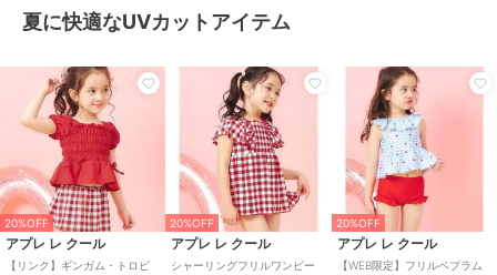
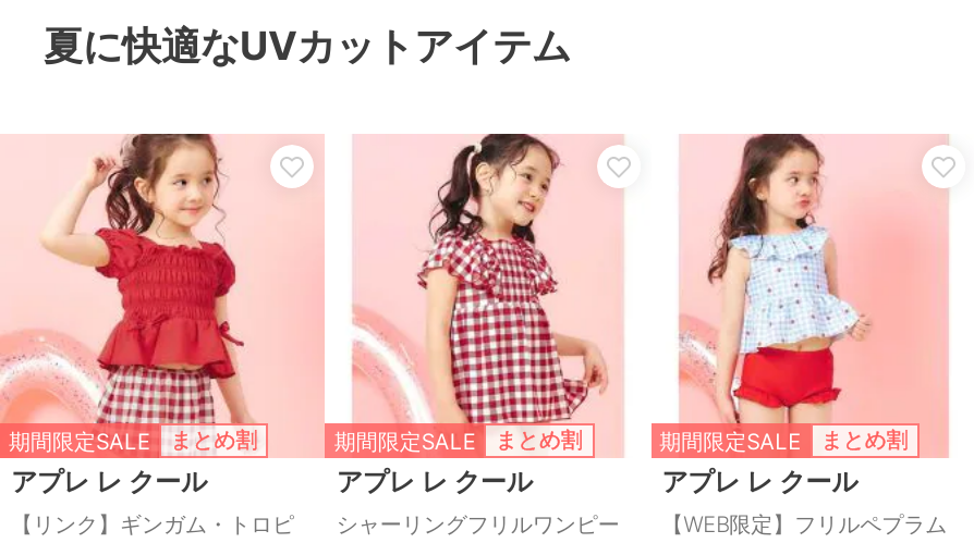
- 20%OFF
+ 期間限定SALE
+ まとめ割

- 20%OFF
+ 期間限定SALE
+ まとめ割

- 20%OFF
+ 期間限定SALE
+ まとめ割
